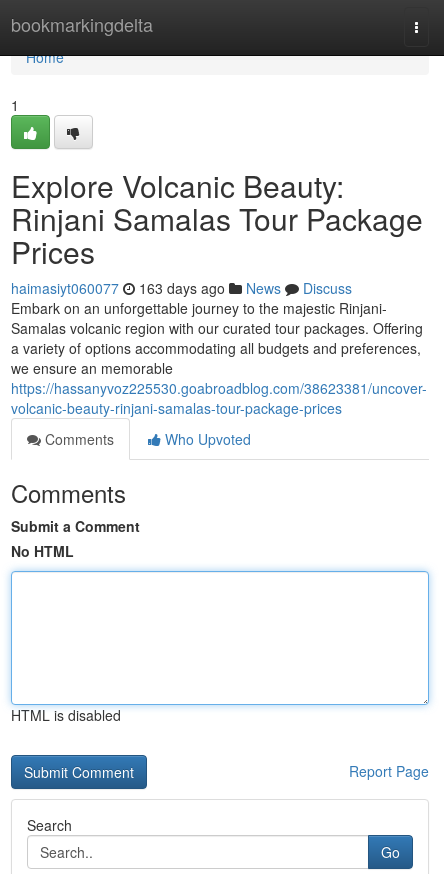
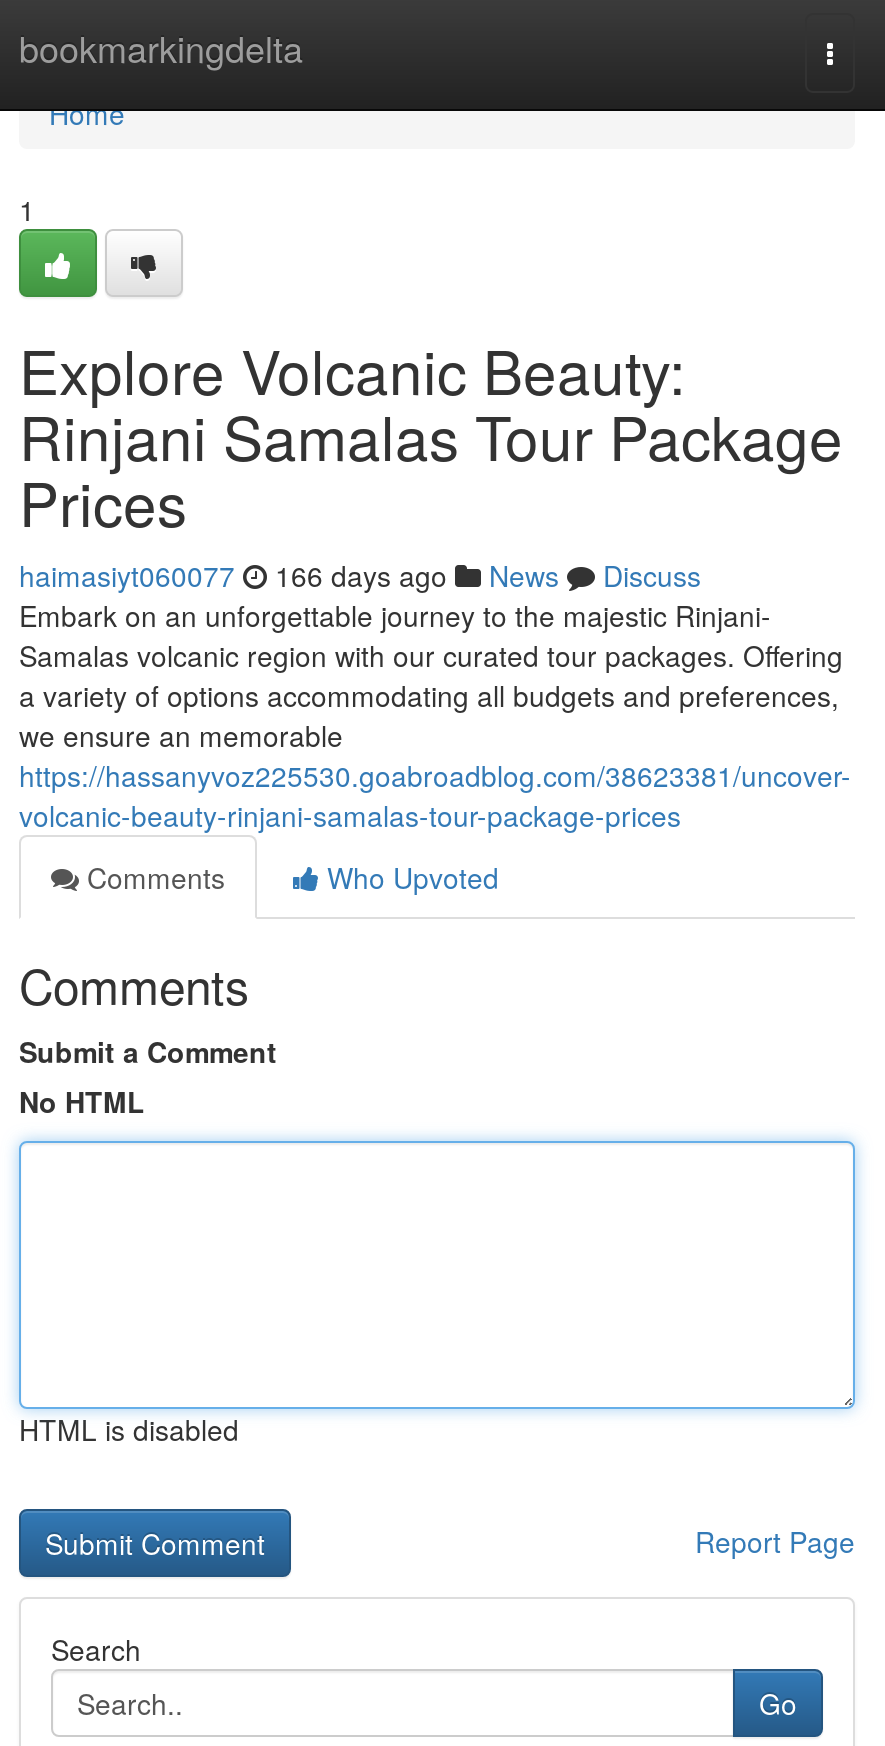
- haimasiyt060077 163 days ago News Discuss
+ haimasiyt060077 166 days ago News Discuss
